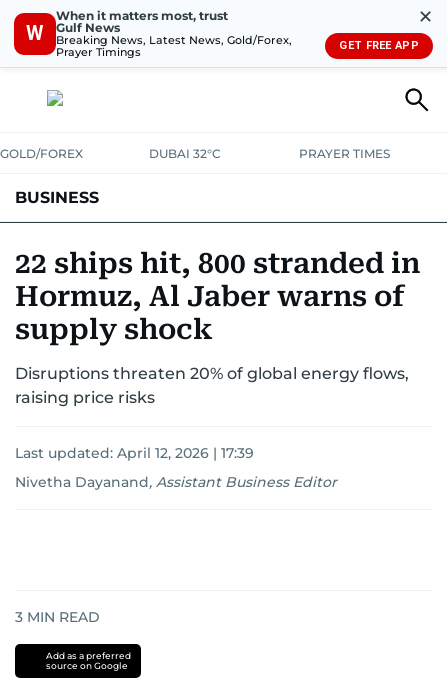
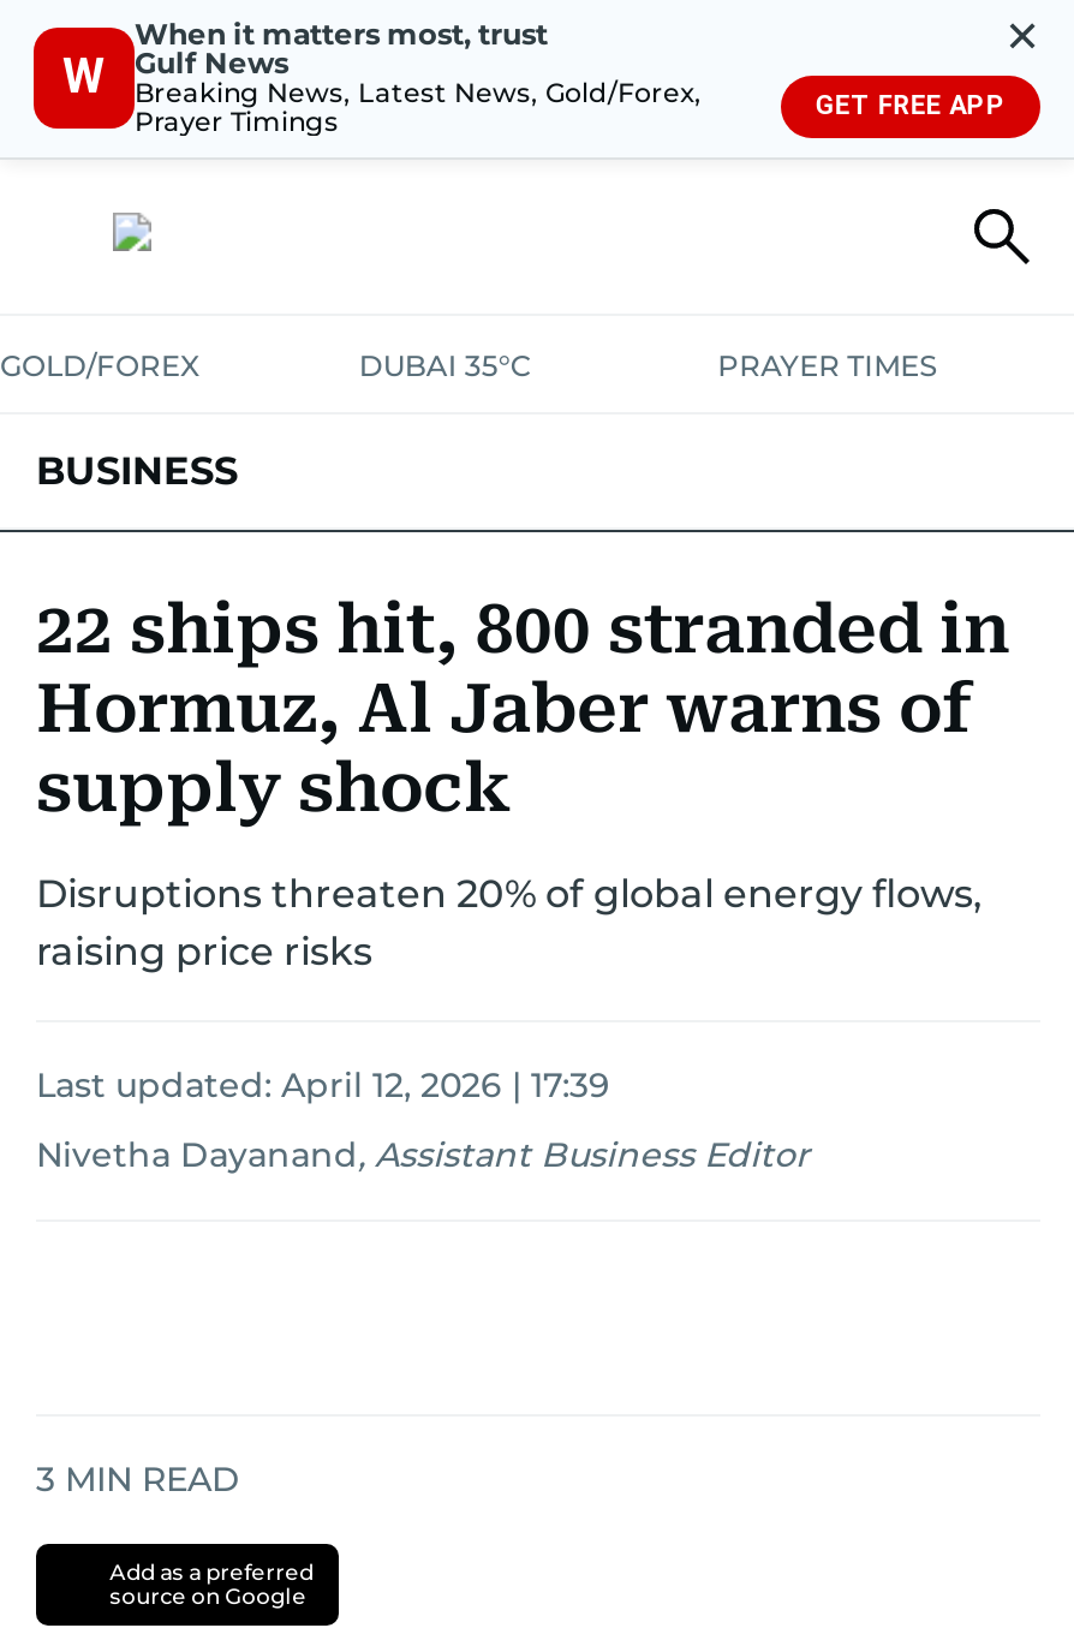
- DUBAI 32°C
+ DUBAI 35°C
